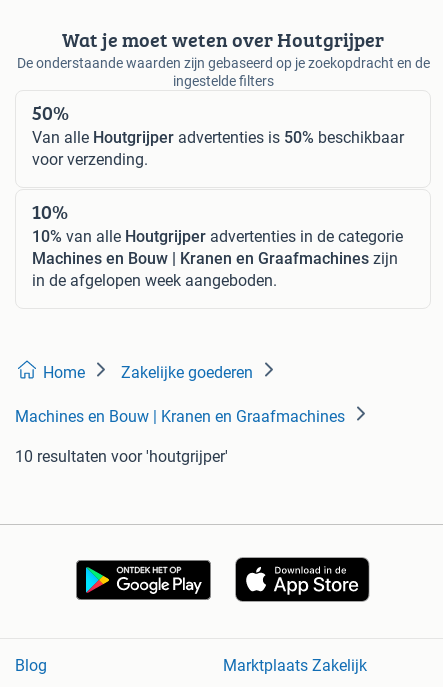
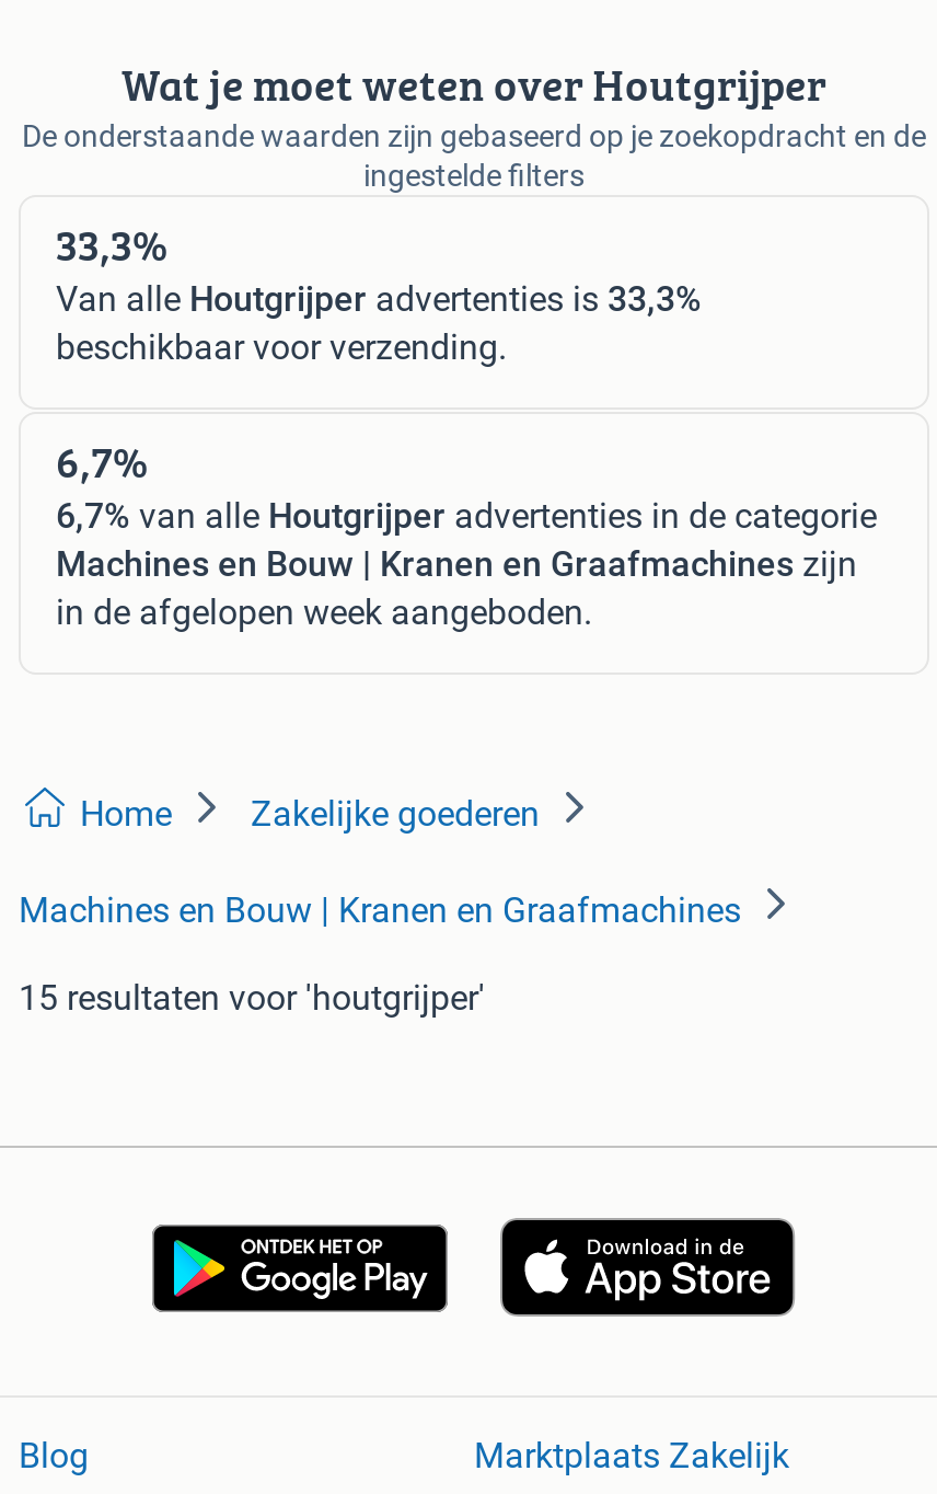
- 50%
- Van alle Houtgrijper advertenties is 50% beschikbaar
- voor verzending.
+ 33,3%
+ Van alle Houtgrijper advertenties is 33,3%
+ beschikbaar voor verzending.

- 10%
- 10% van alle Houtgrijper advertenties in de categorie
+ 6,7%
+ 6,7% van alle Houtgrijper advertenties in de categorie

- 10 resultaten voor 'houtgrijper'
+ 15 resultaten voor 'houtgrijper'
